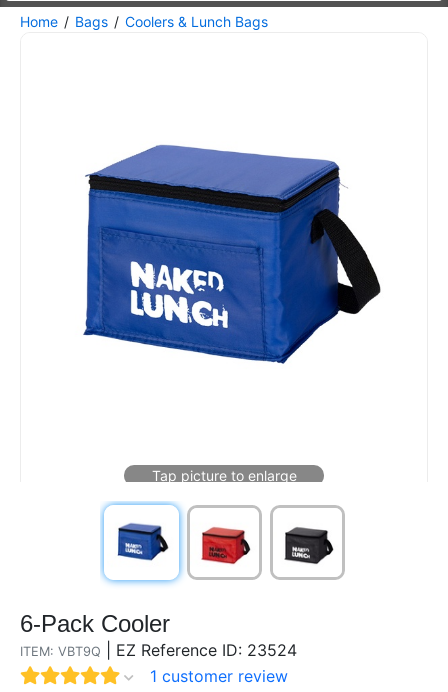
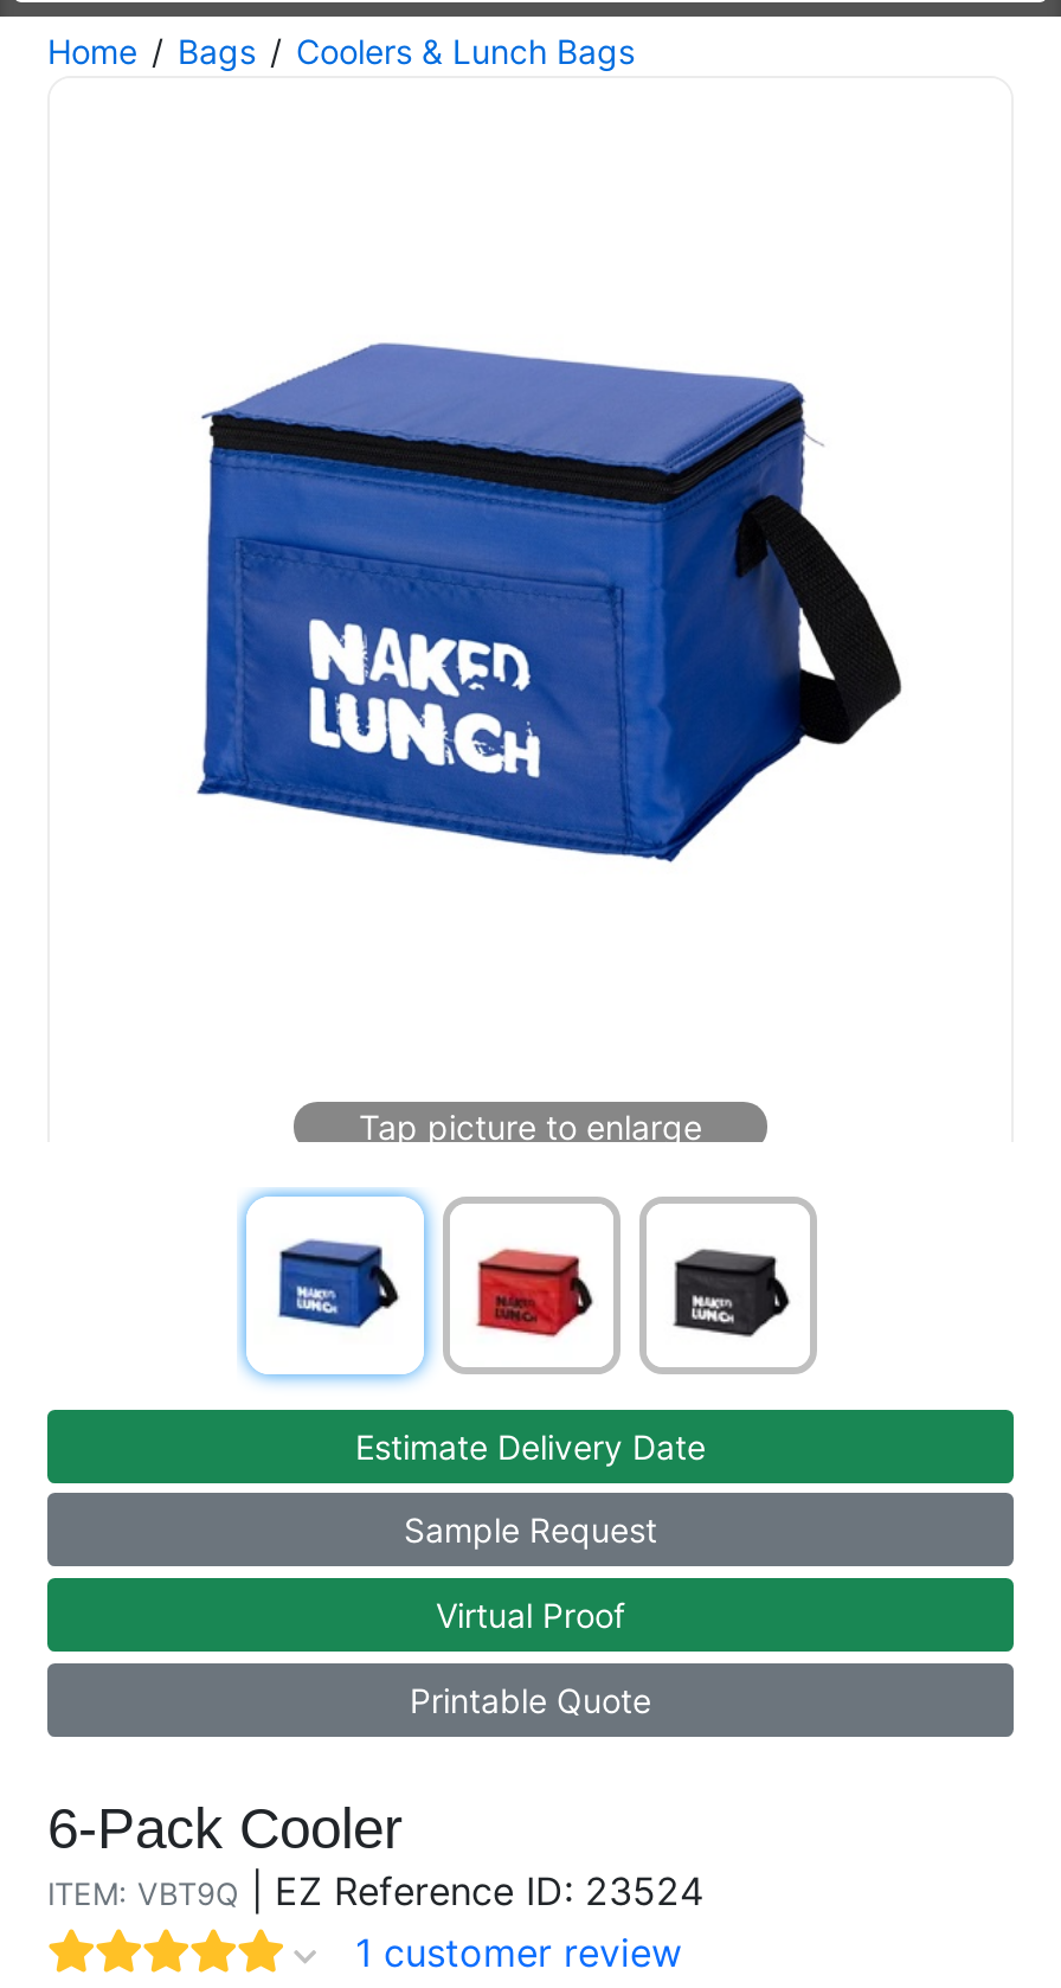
+ [image]
+ Estimate Delivery Date
+ Sample Request
+ Virtual Proof
+ Printable Quote
